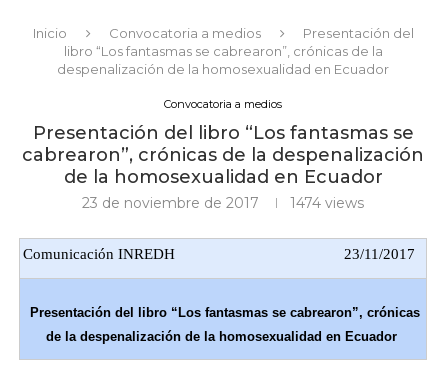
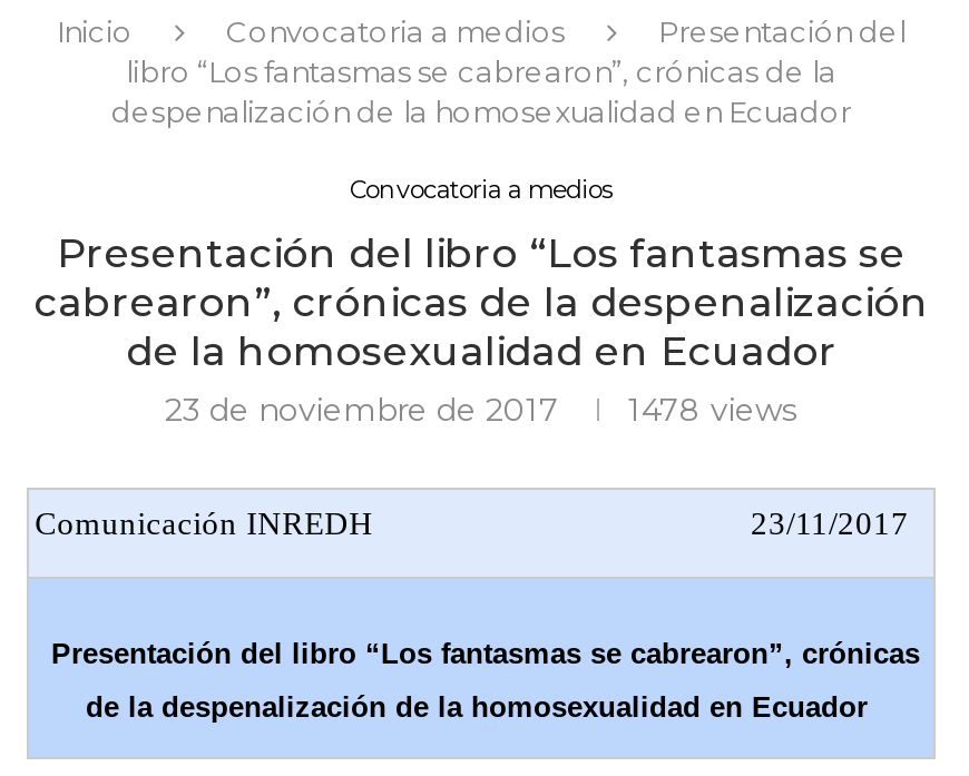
- 23 de noviembre de 2017 1474 views
+ 23 de noviembre de 2017 1478 views
